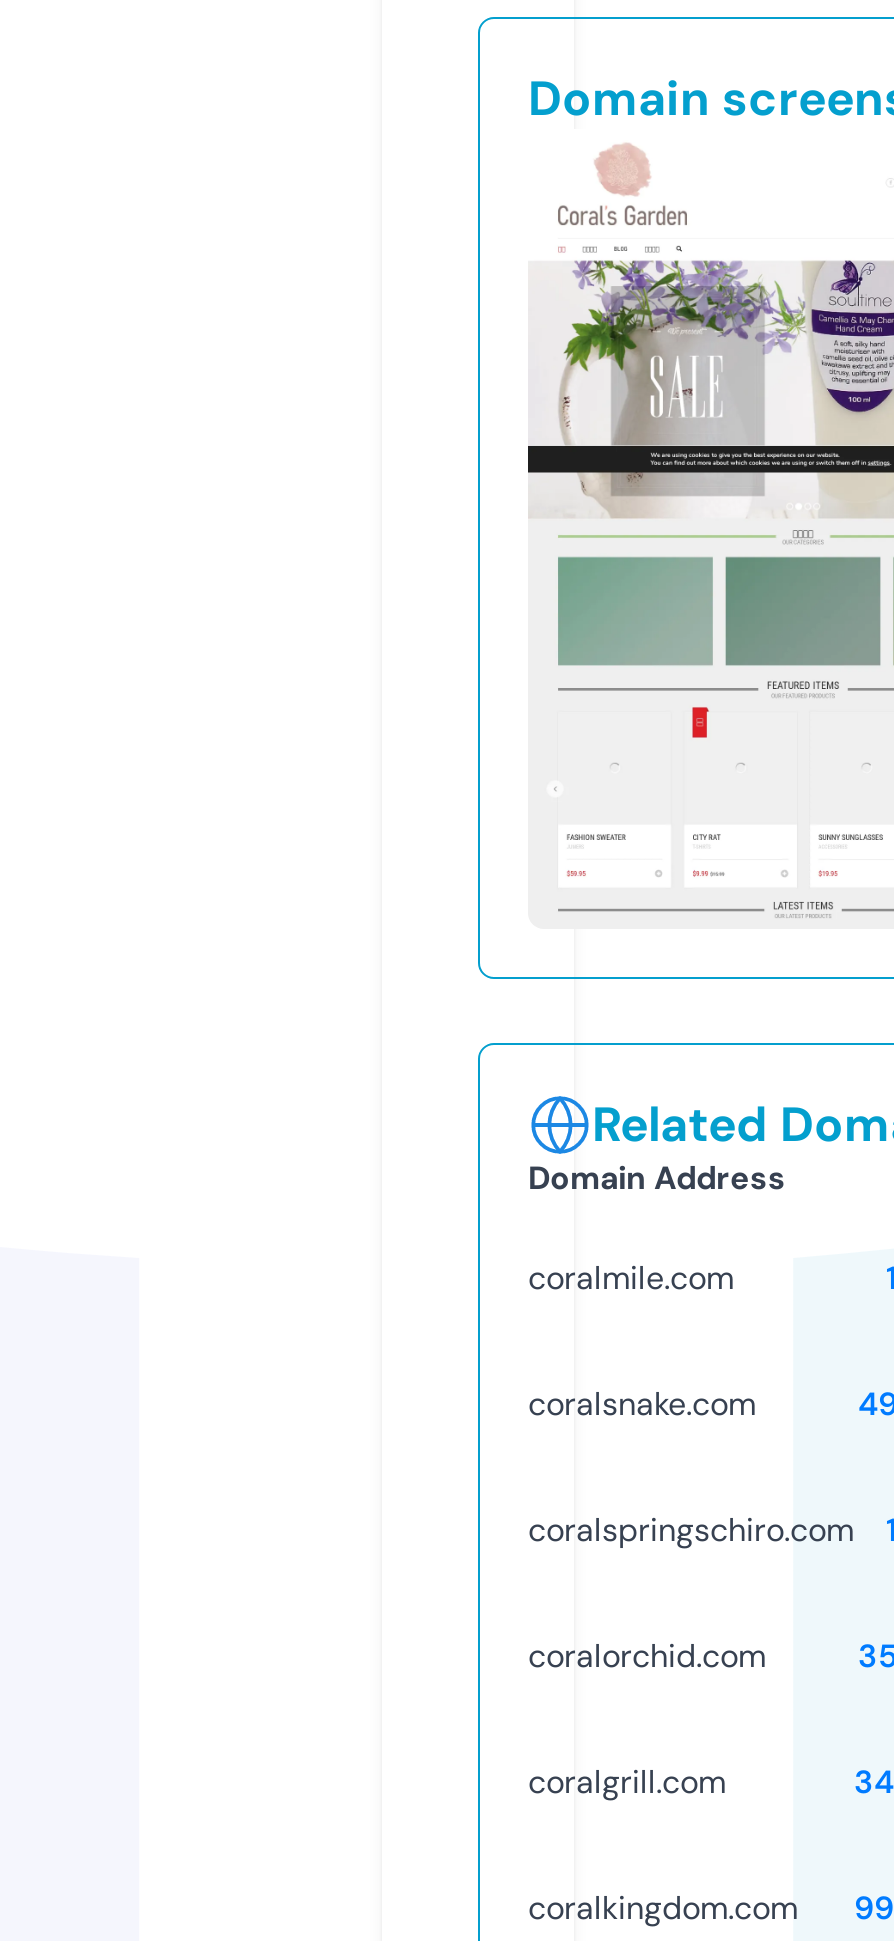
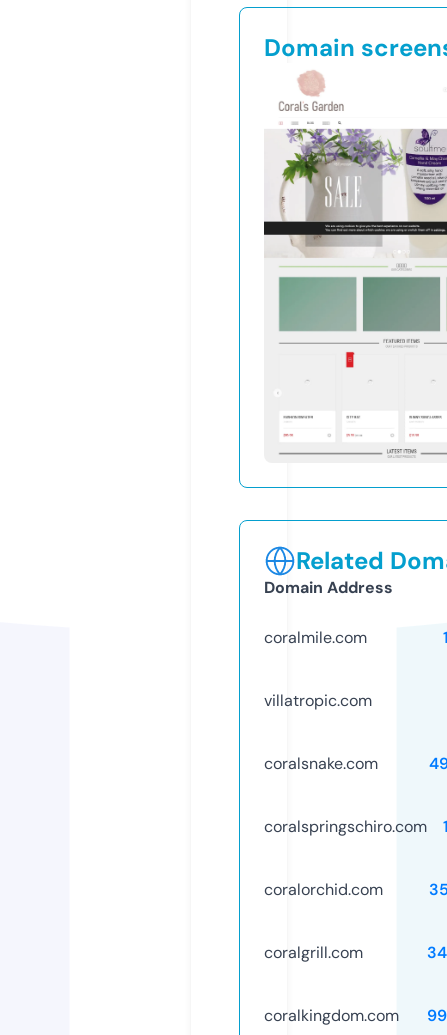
+ villatropic.com
